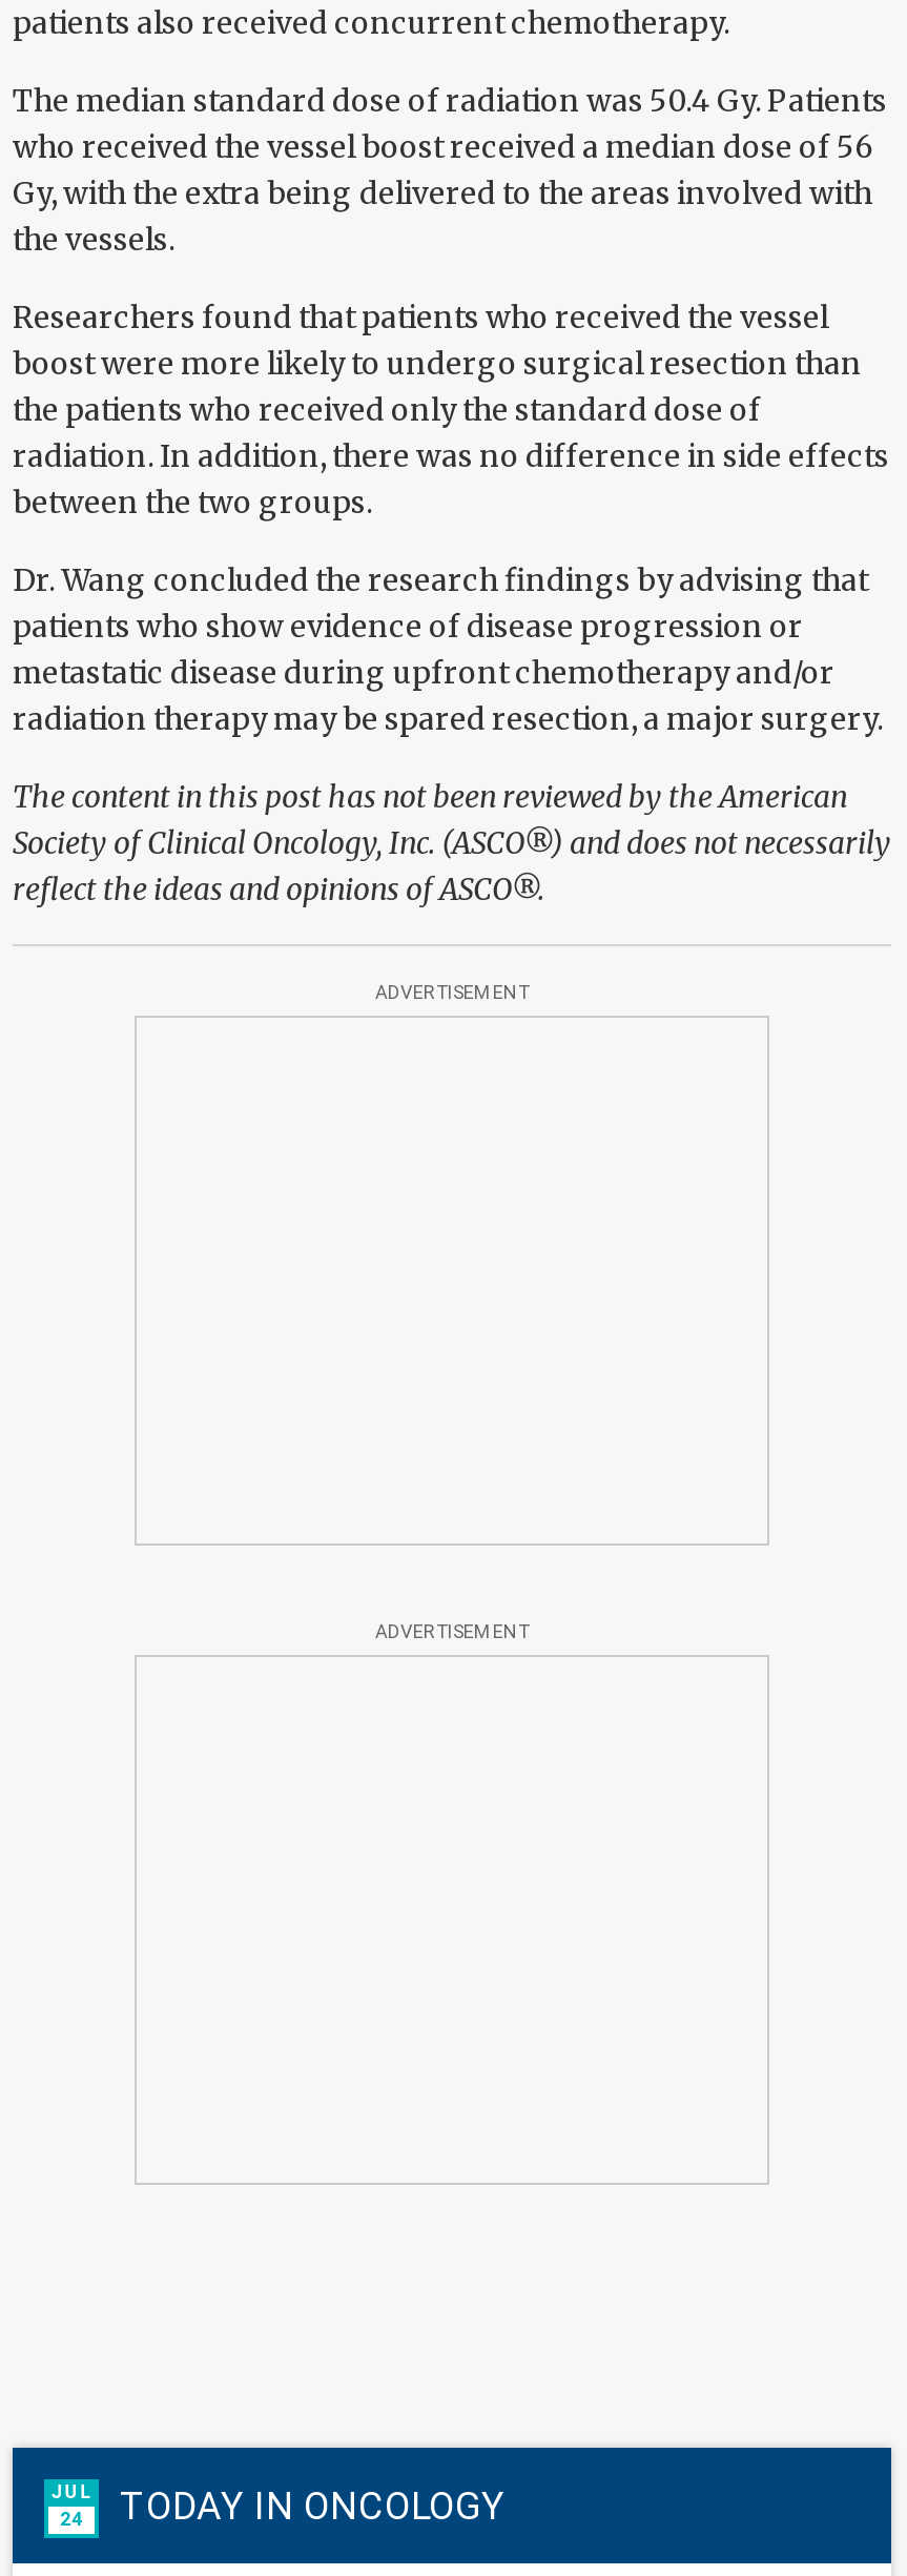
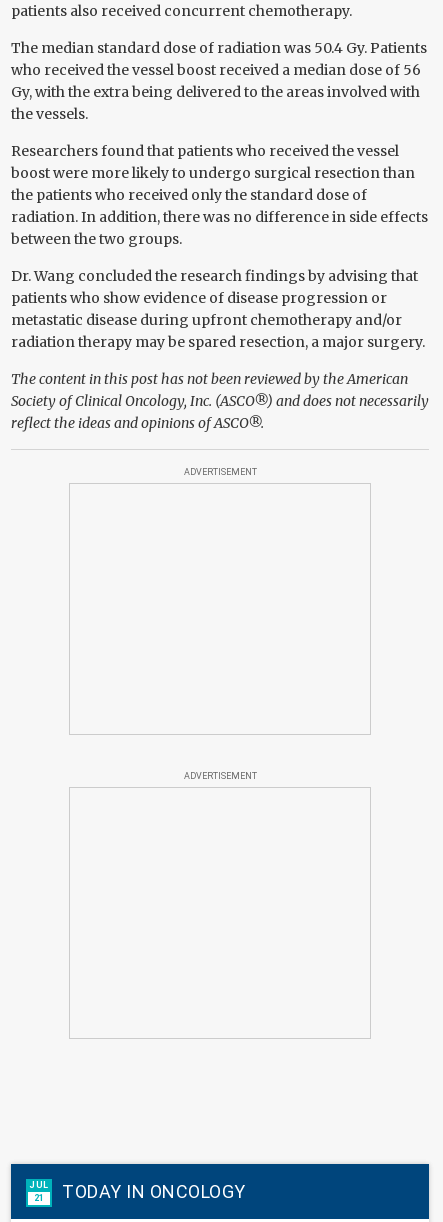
- JUL 24 TODAY IN ONCOLOGY
+ JUL 21 TODAY IN ONCOLOGY
